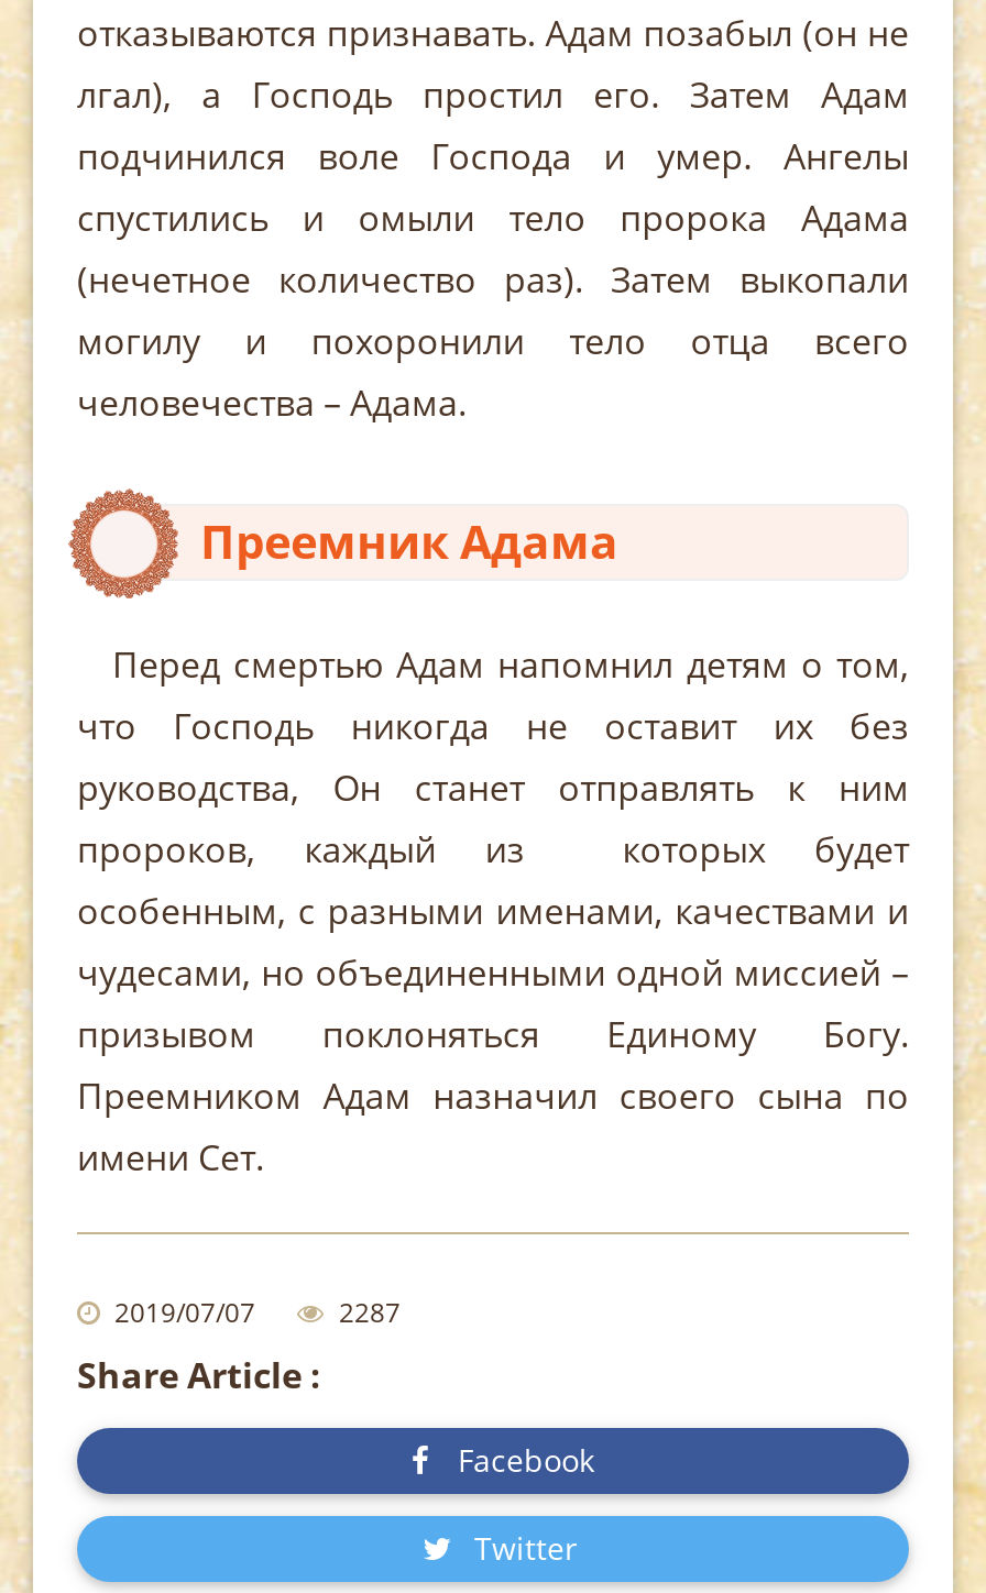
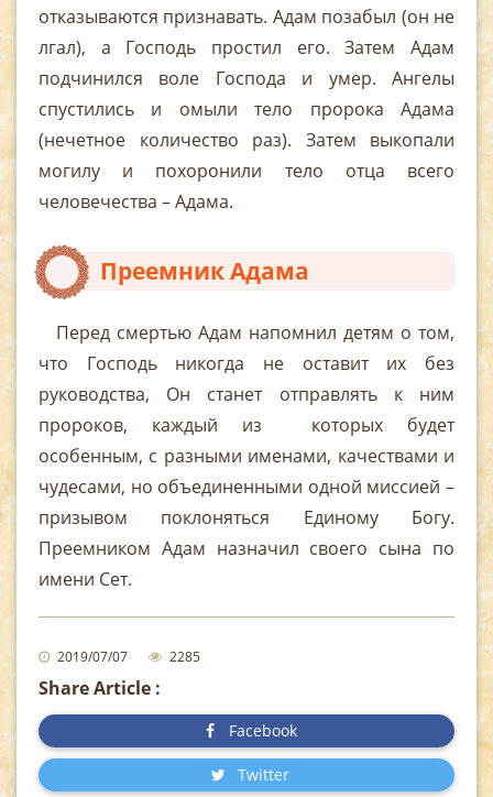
- 2287
+ 2285
